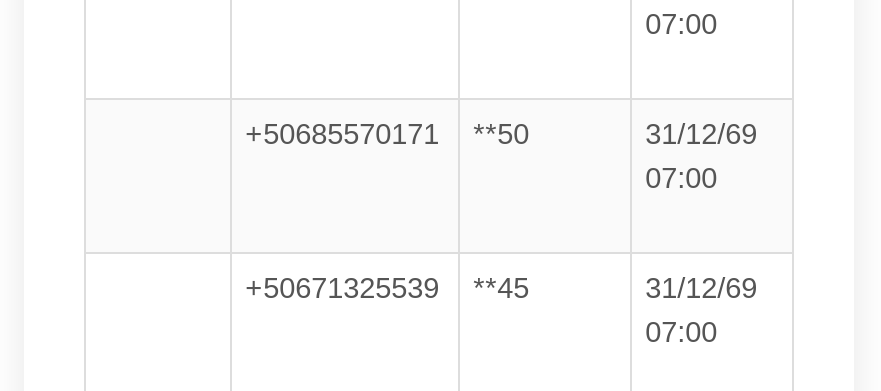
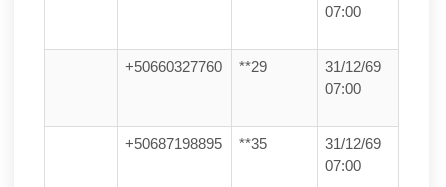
- +50685570171
+ +50660327760

- **50
+ **29

- +50671325539
+ +50687198895

- **45
+ **35
